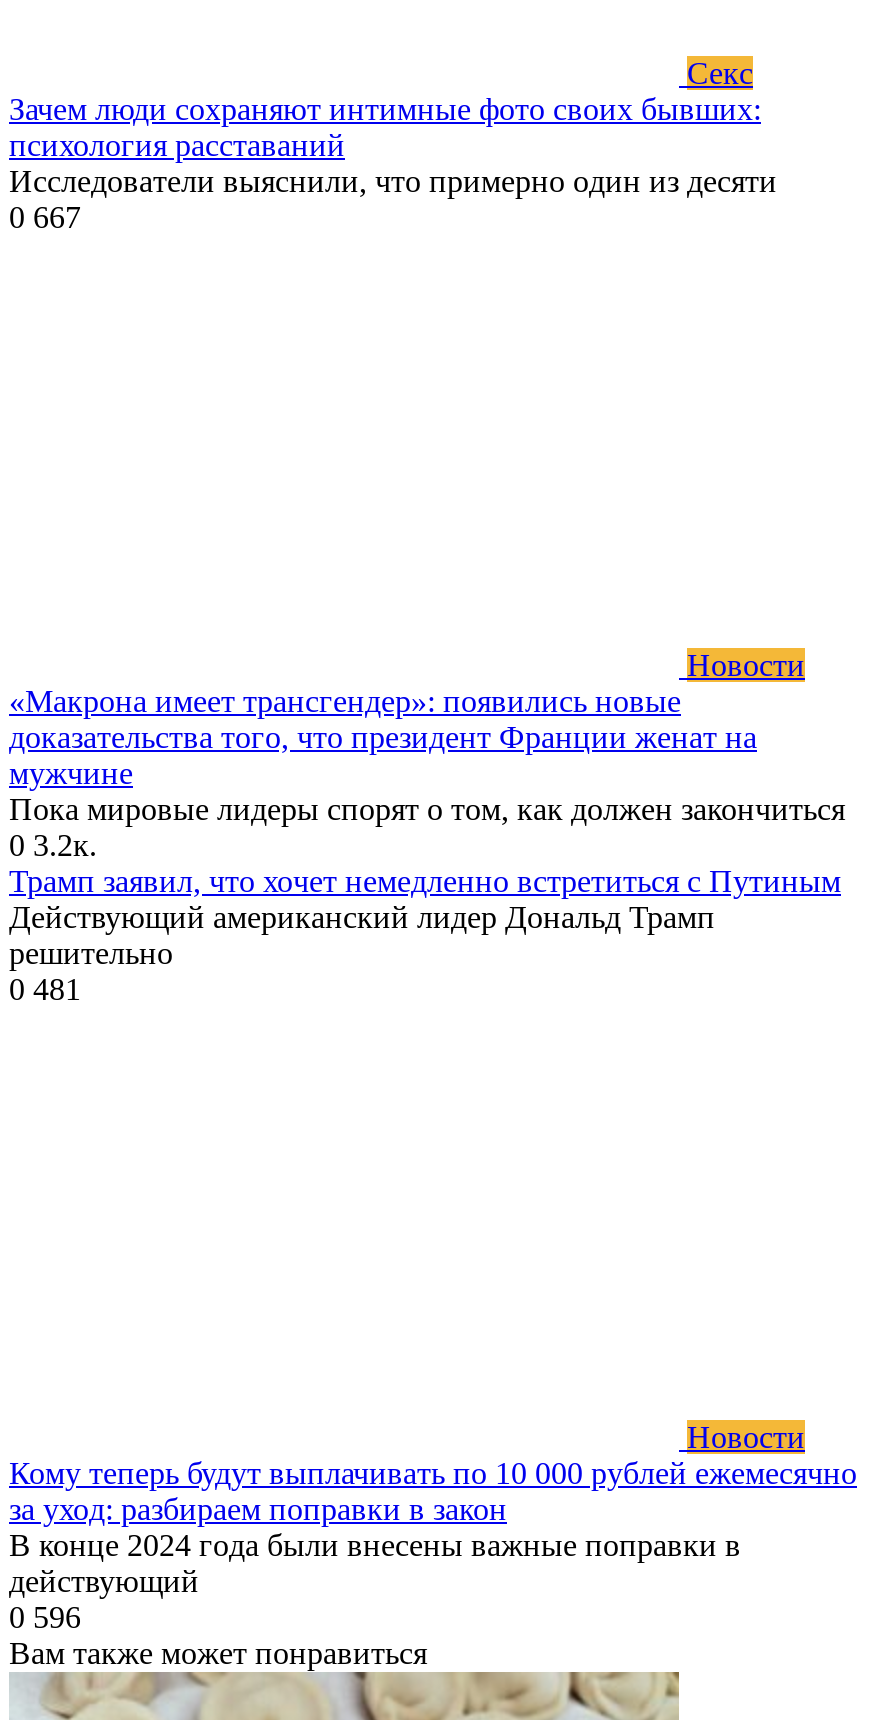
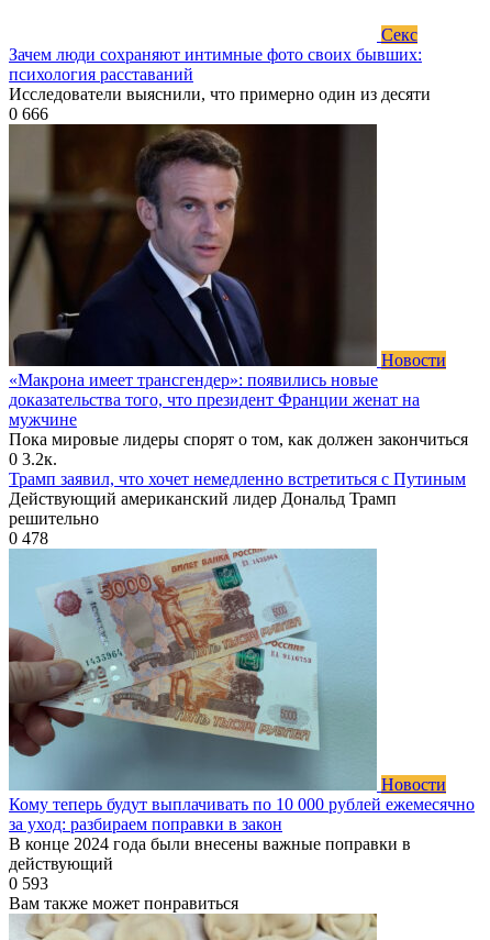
+ [image]

- 0 667
+ 0 666

+ [image]

- 0 481
+ 0 478

- 0 596
+ 0 593
